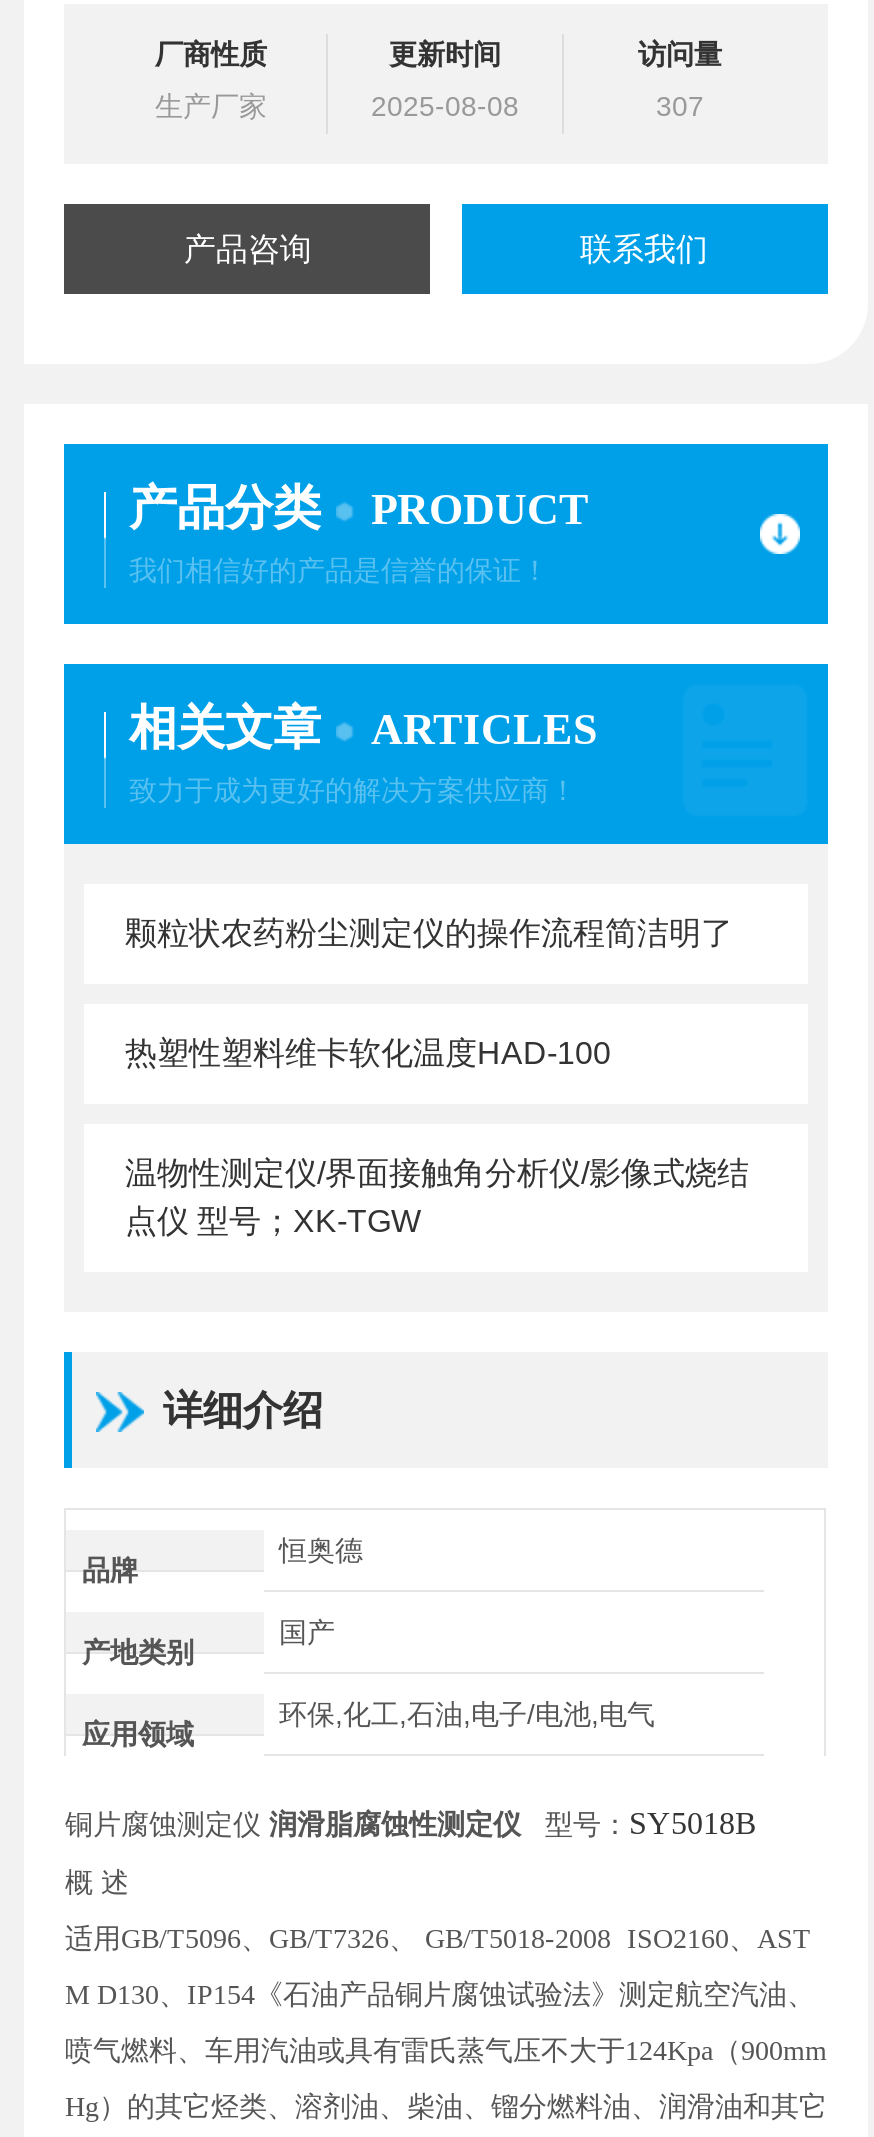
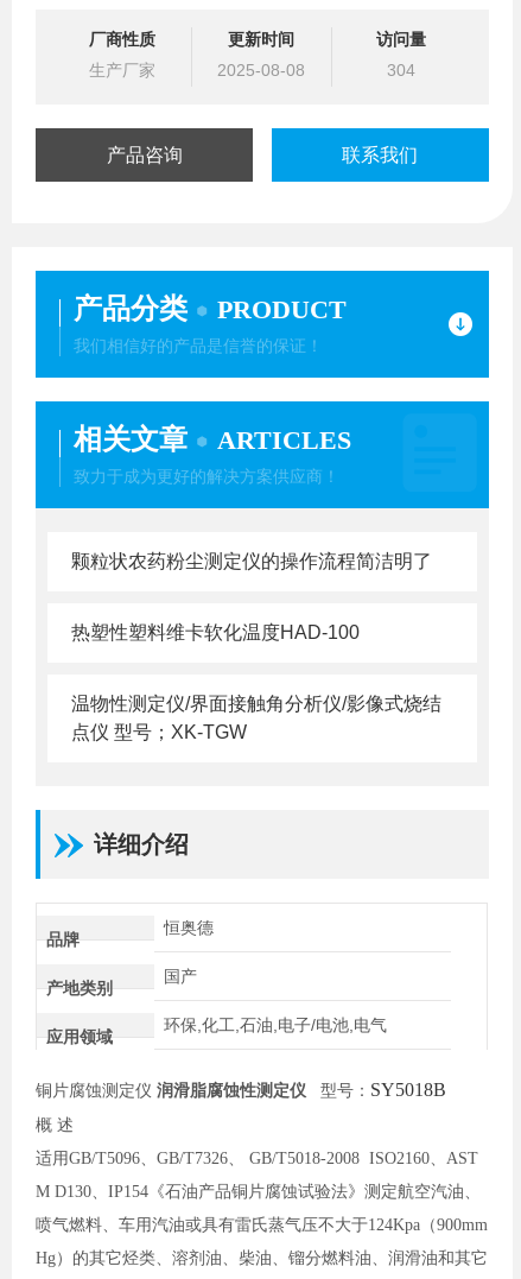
- 307
+ 304
